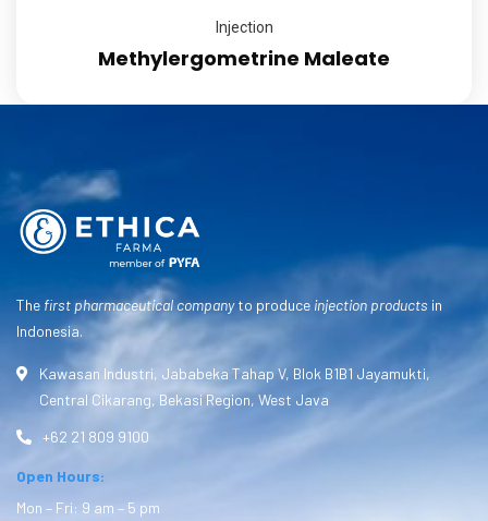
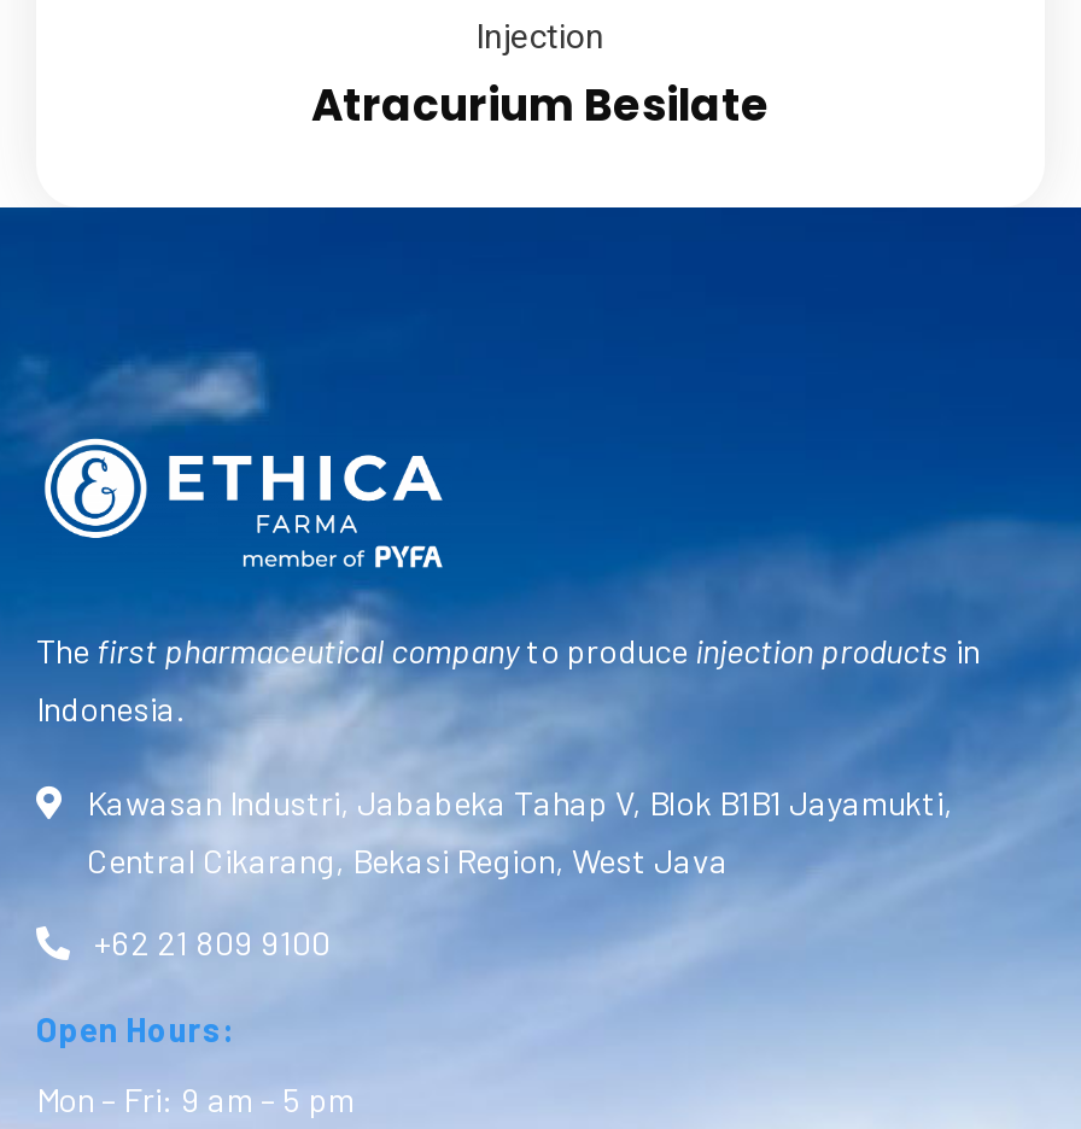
- Methylergometrine Maleate
+ Atracurium Besilate
